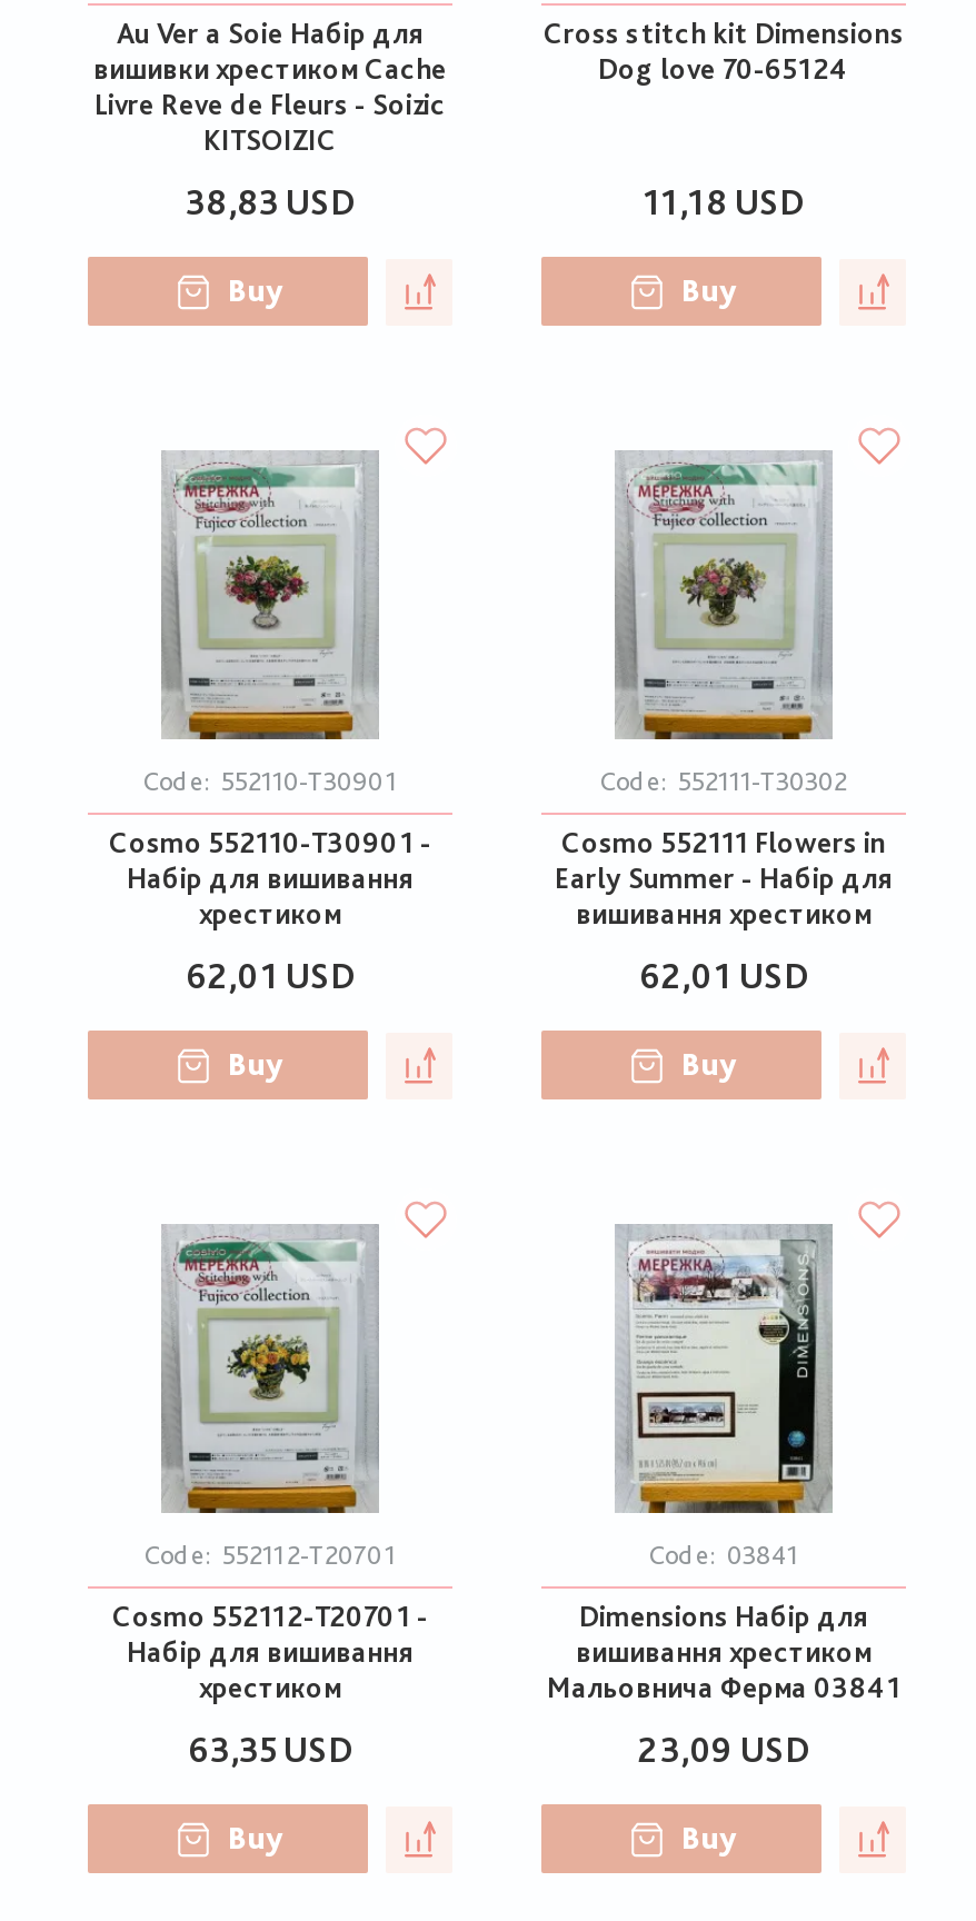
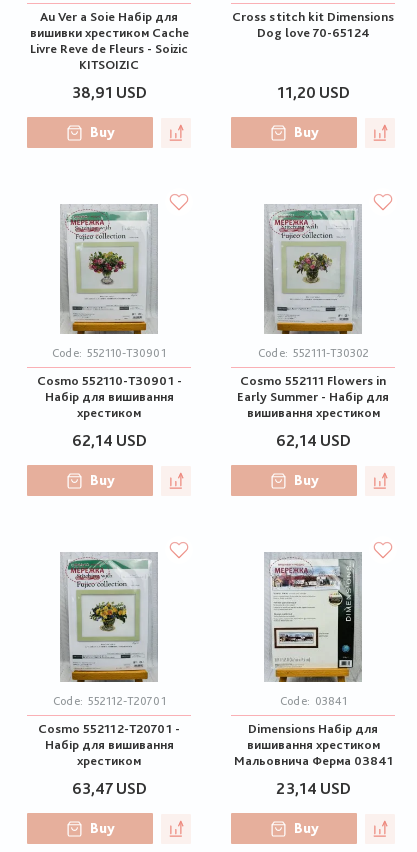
- 38,83 USD
+ 38,91 USD

- 11,18 USD
+ 11,20 USD

- 62,01 USD
+ 62,14 USD

- 62,01 USD
+ 62,14 USD

- 63,35 USD
+ 63,47 USD

- 23,09 USD
+ 23,14 USD
